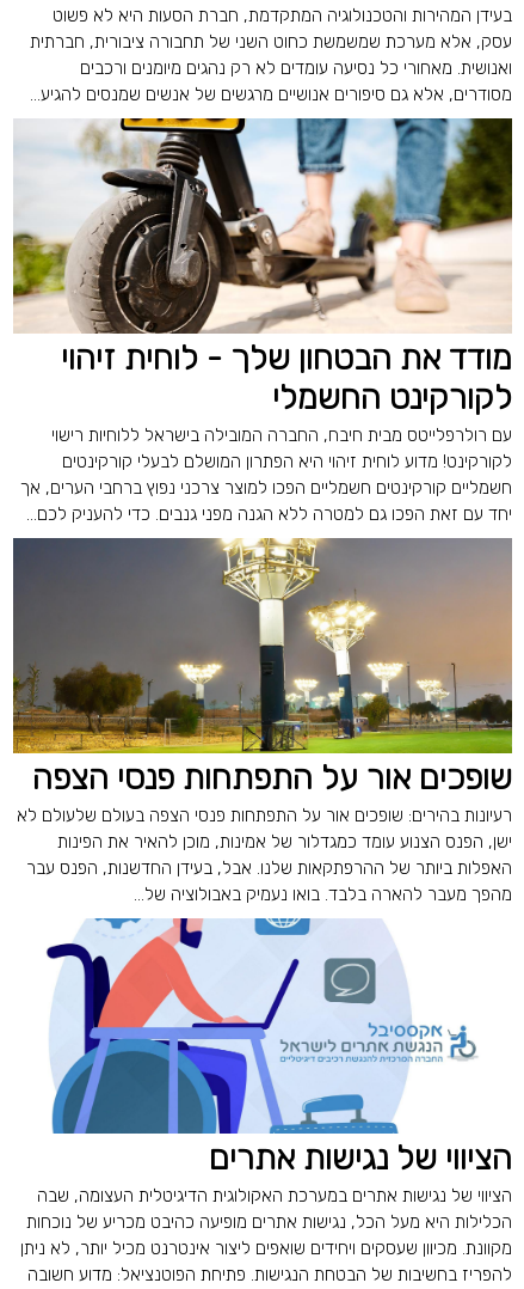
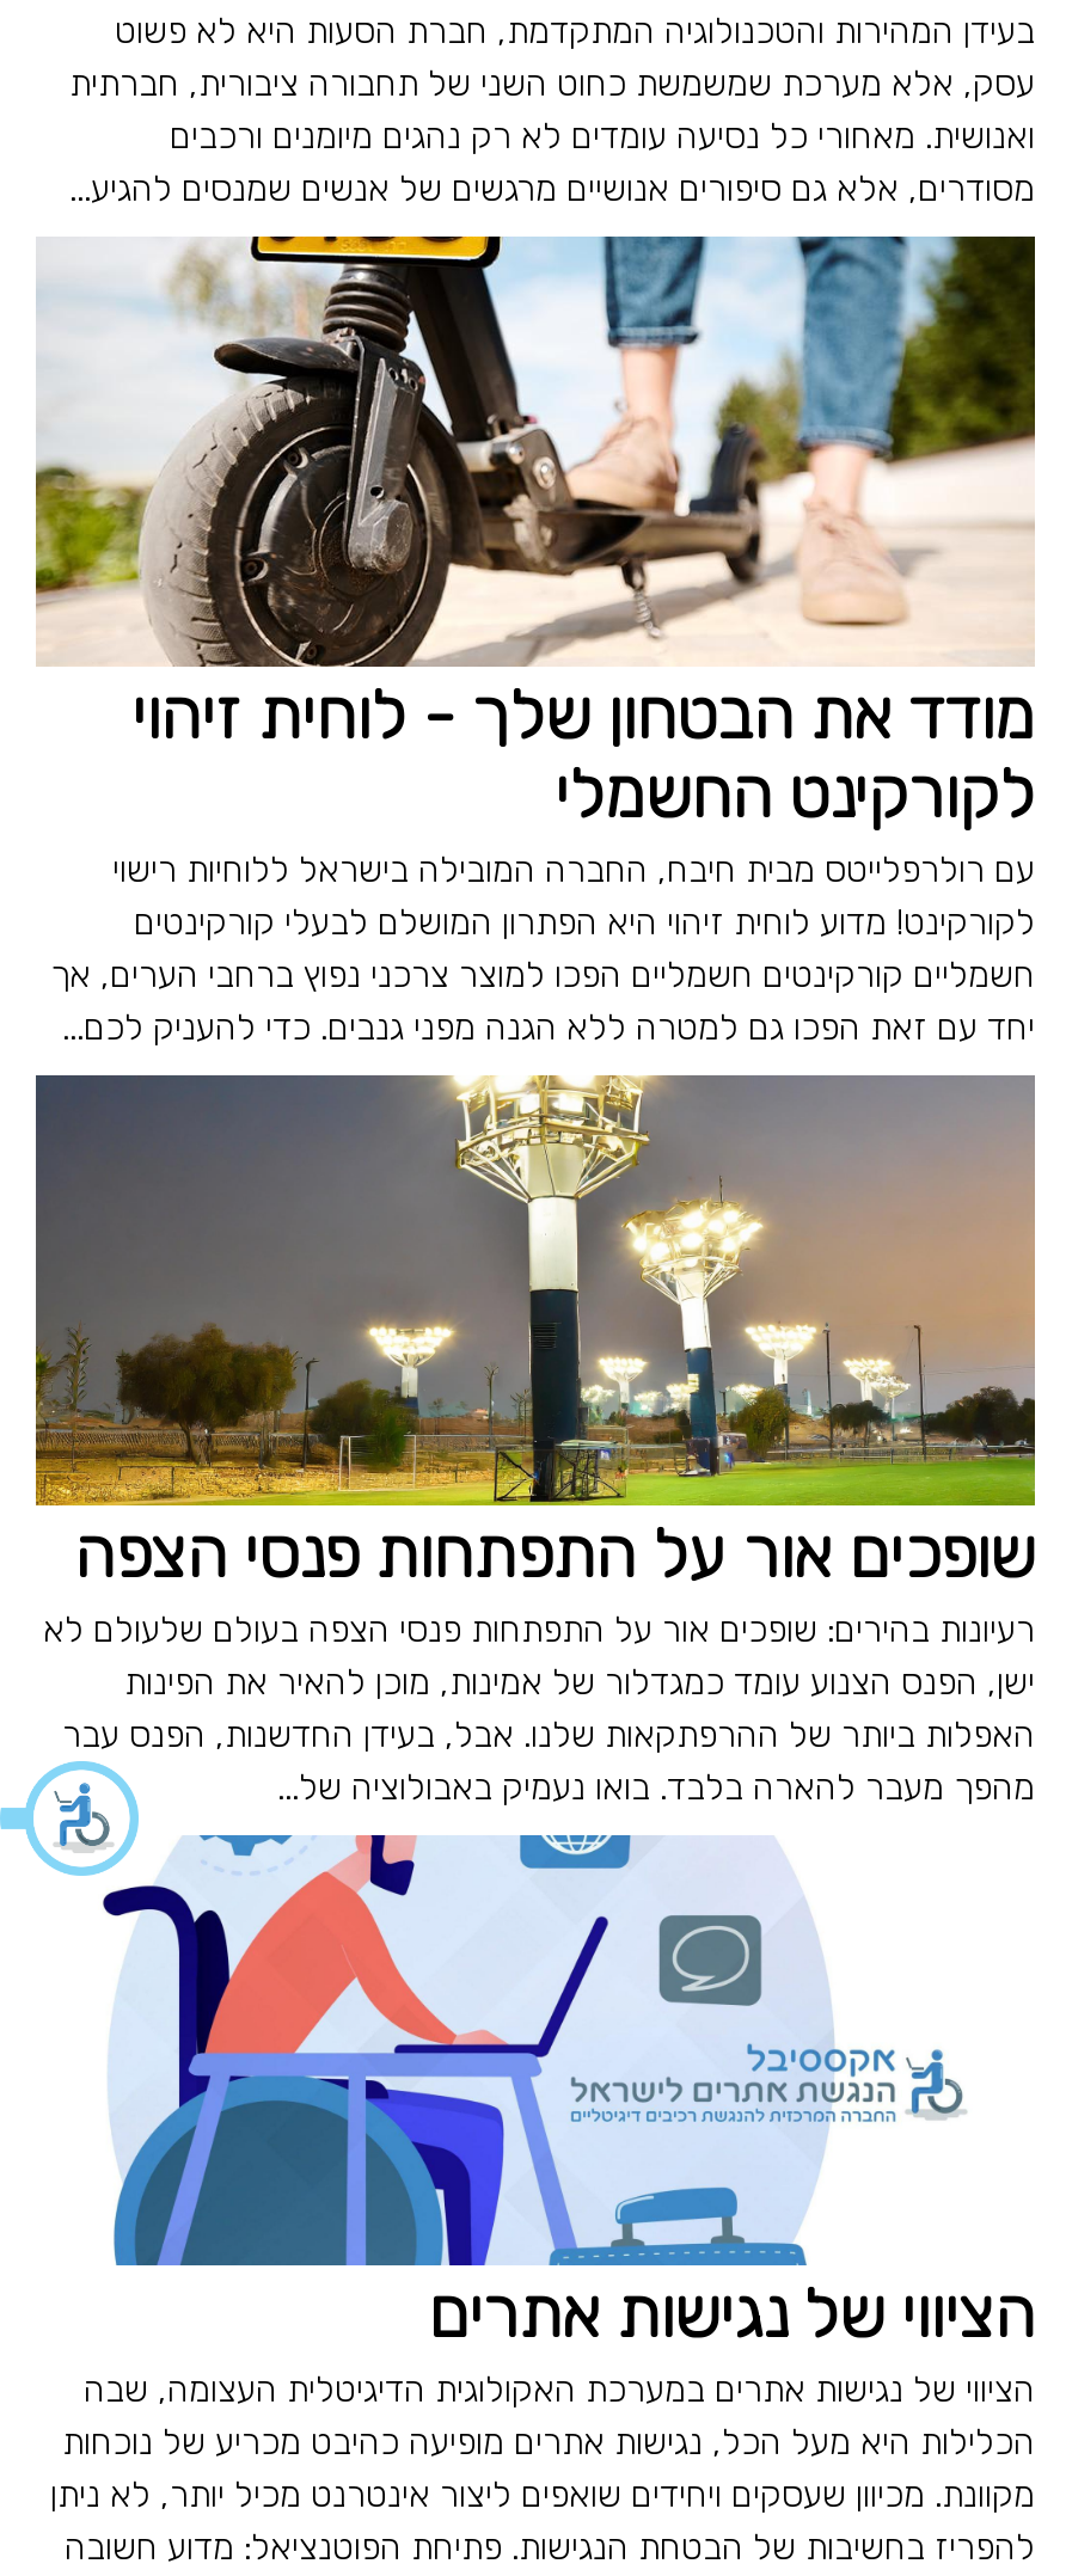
+ [image]
